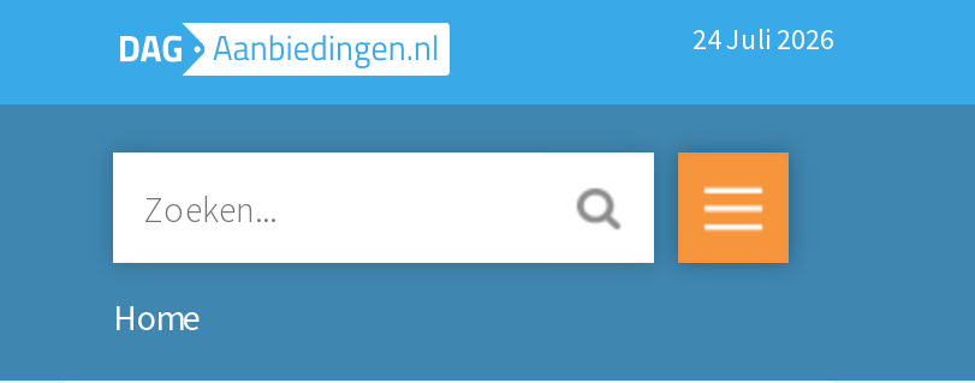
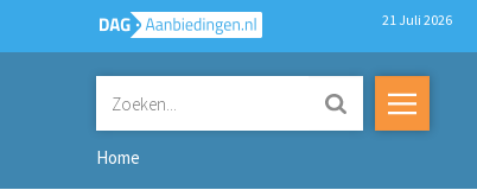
- 24 Juli 2026
+ 21 Juli 2026
